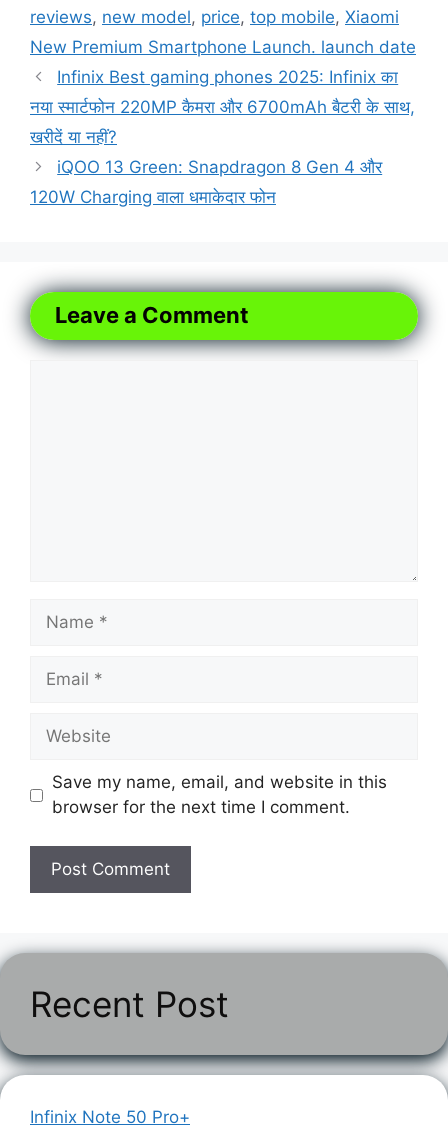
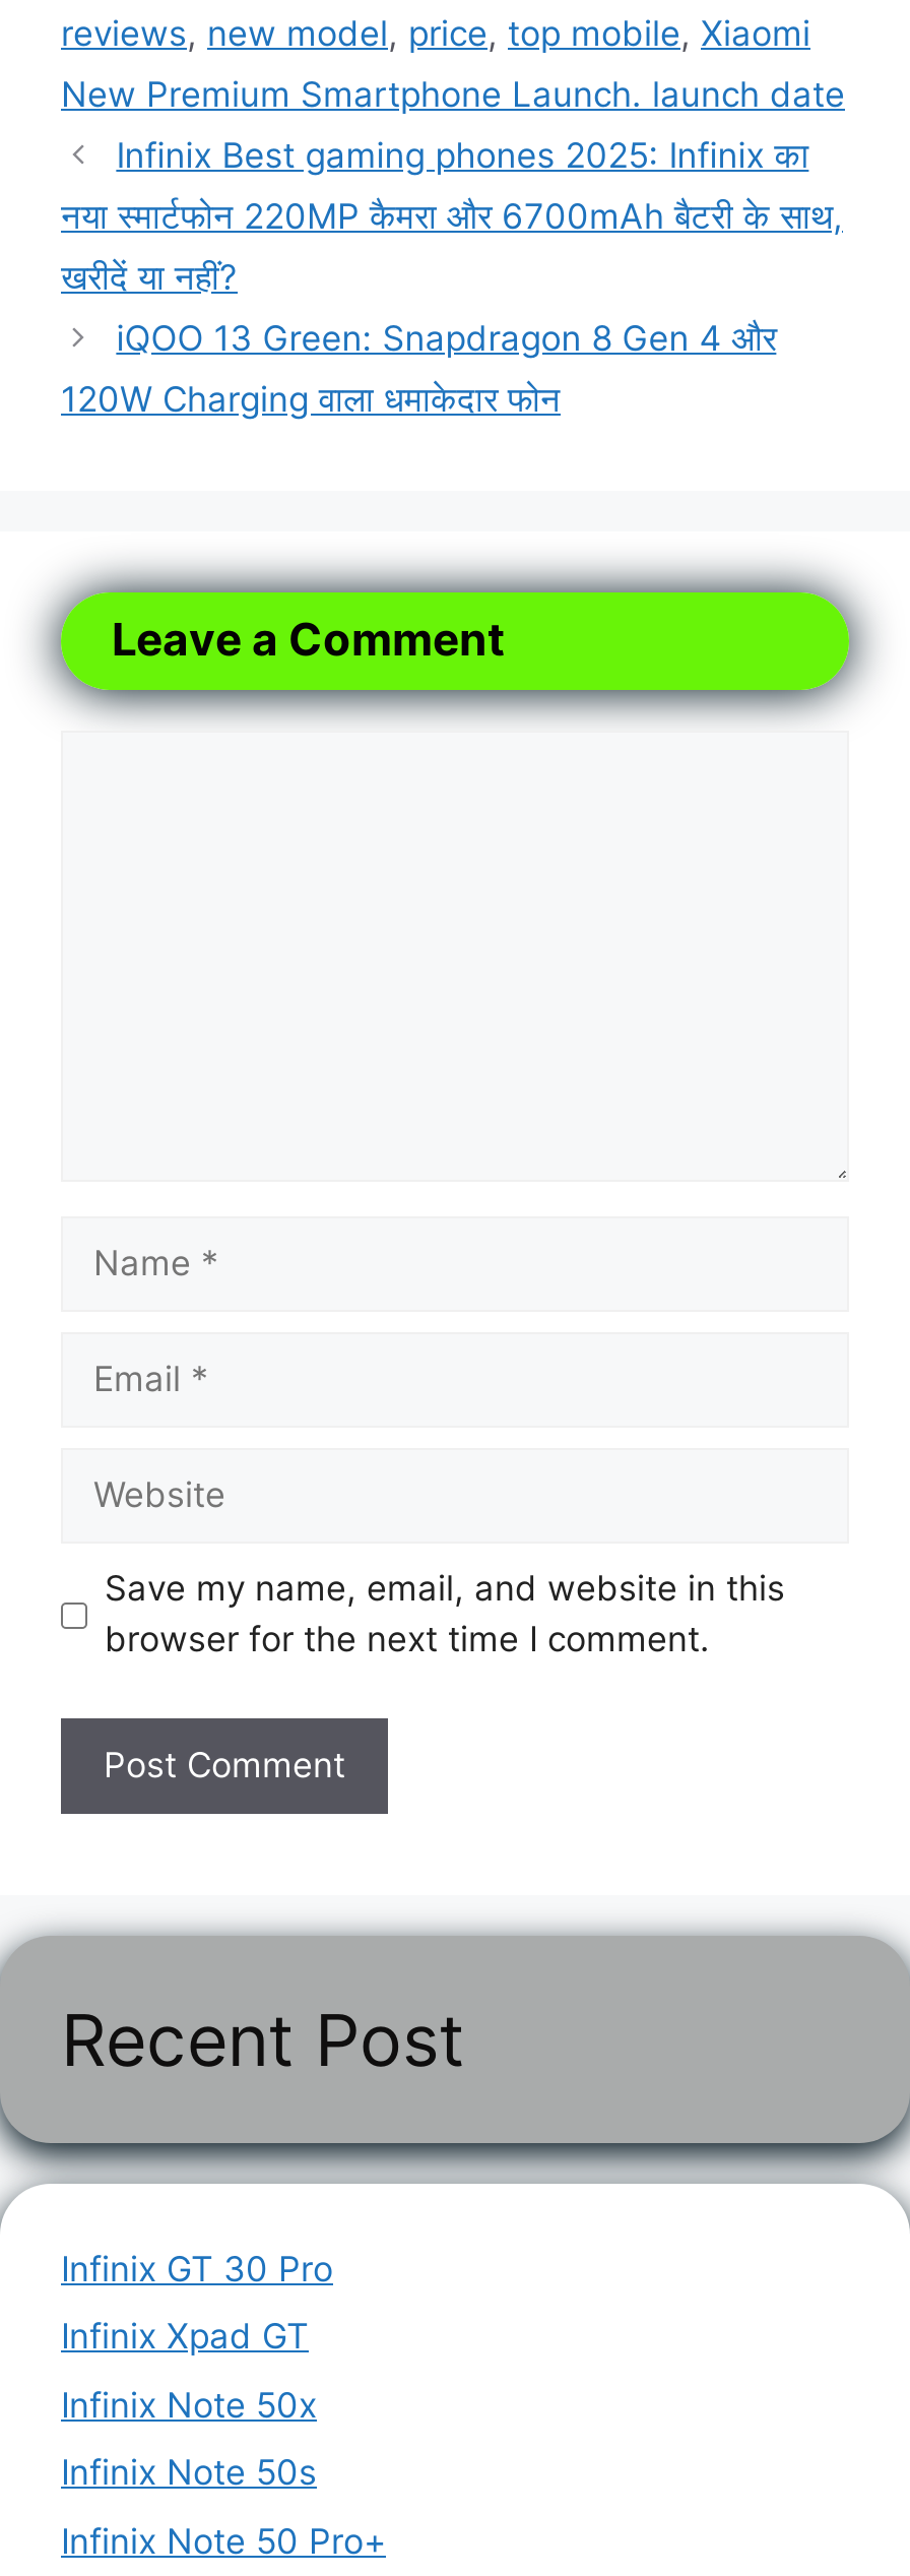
+ Infinix GT 30 Pro
+ Infinix Xpad GT
+ Infinix Note 50x
+ Infinix Note 50s
